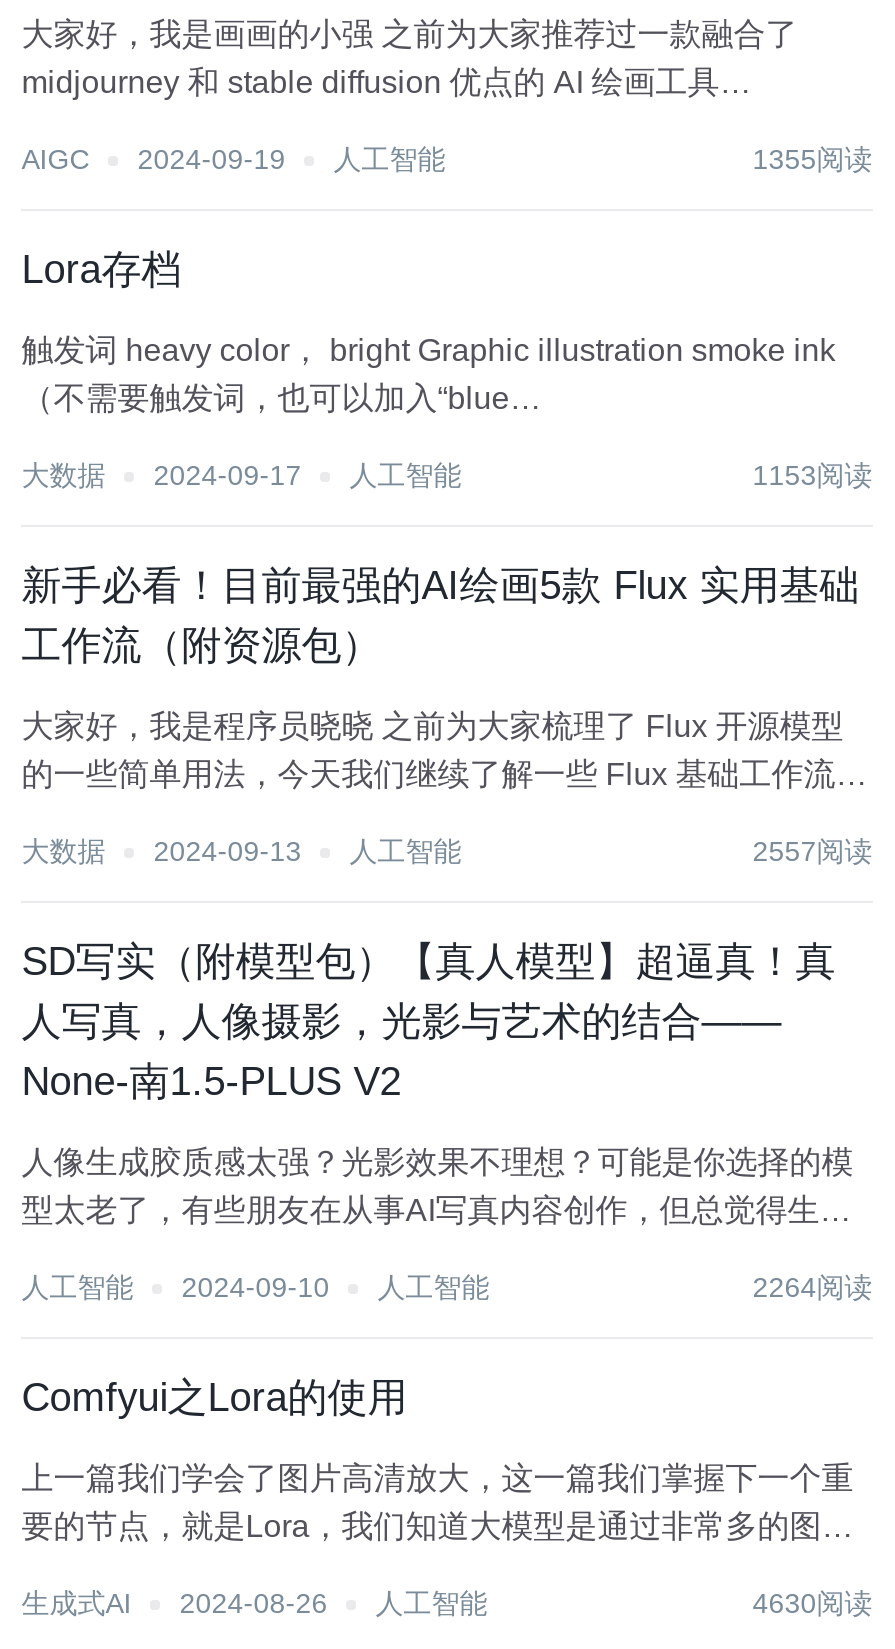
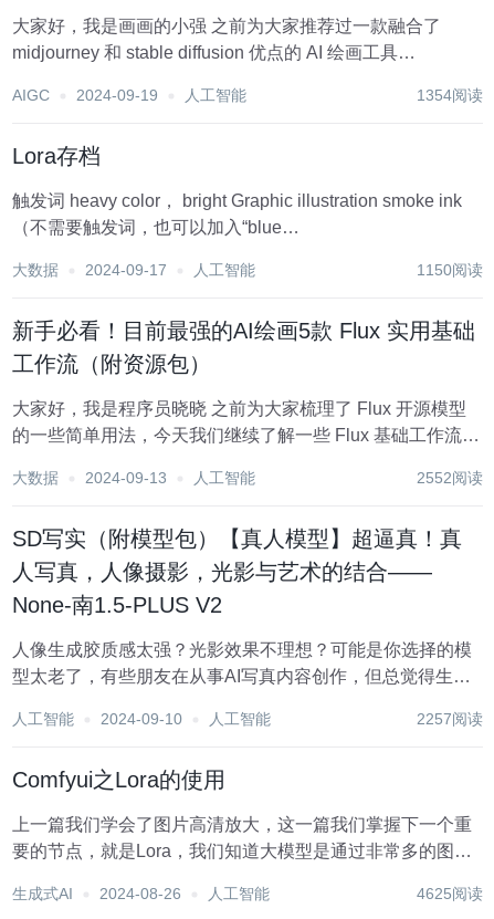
- 1355阅读
+ 1354阅读

- 1153阅读
+ 1150阅读

- 2557阅读
+ 2552阅读

- 2264阅读
+ 2257阅读

- 4630阅读
+ 4625阅读
